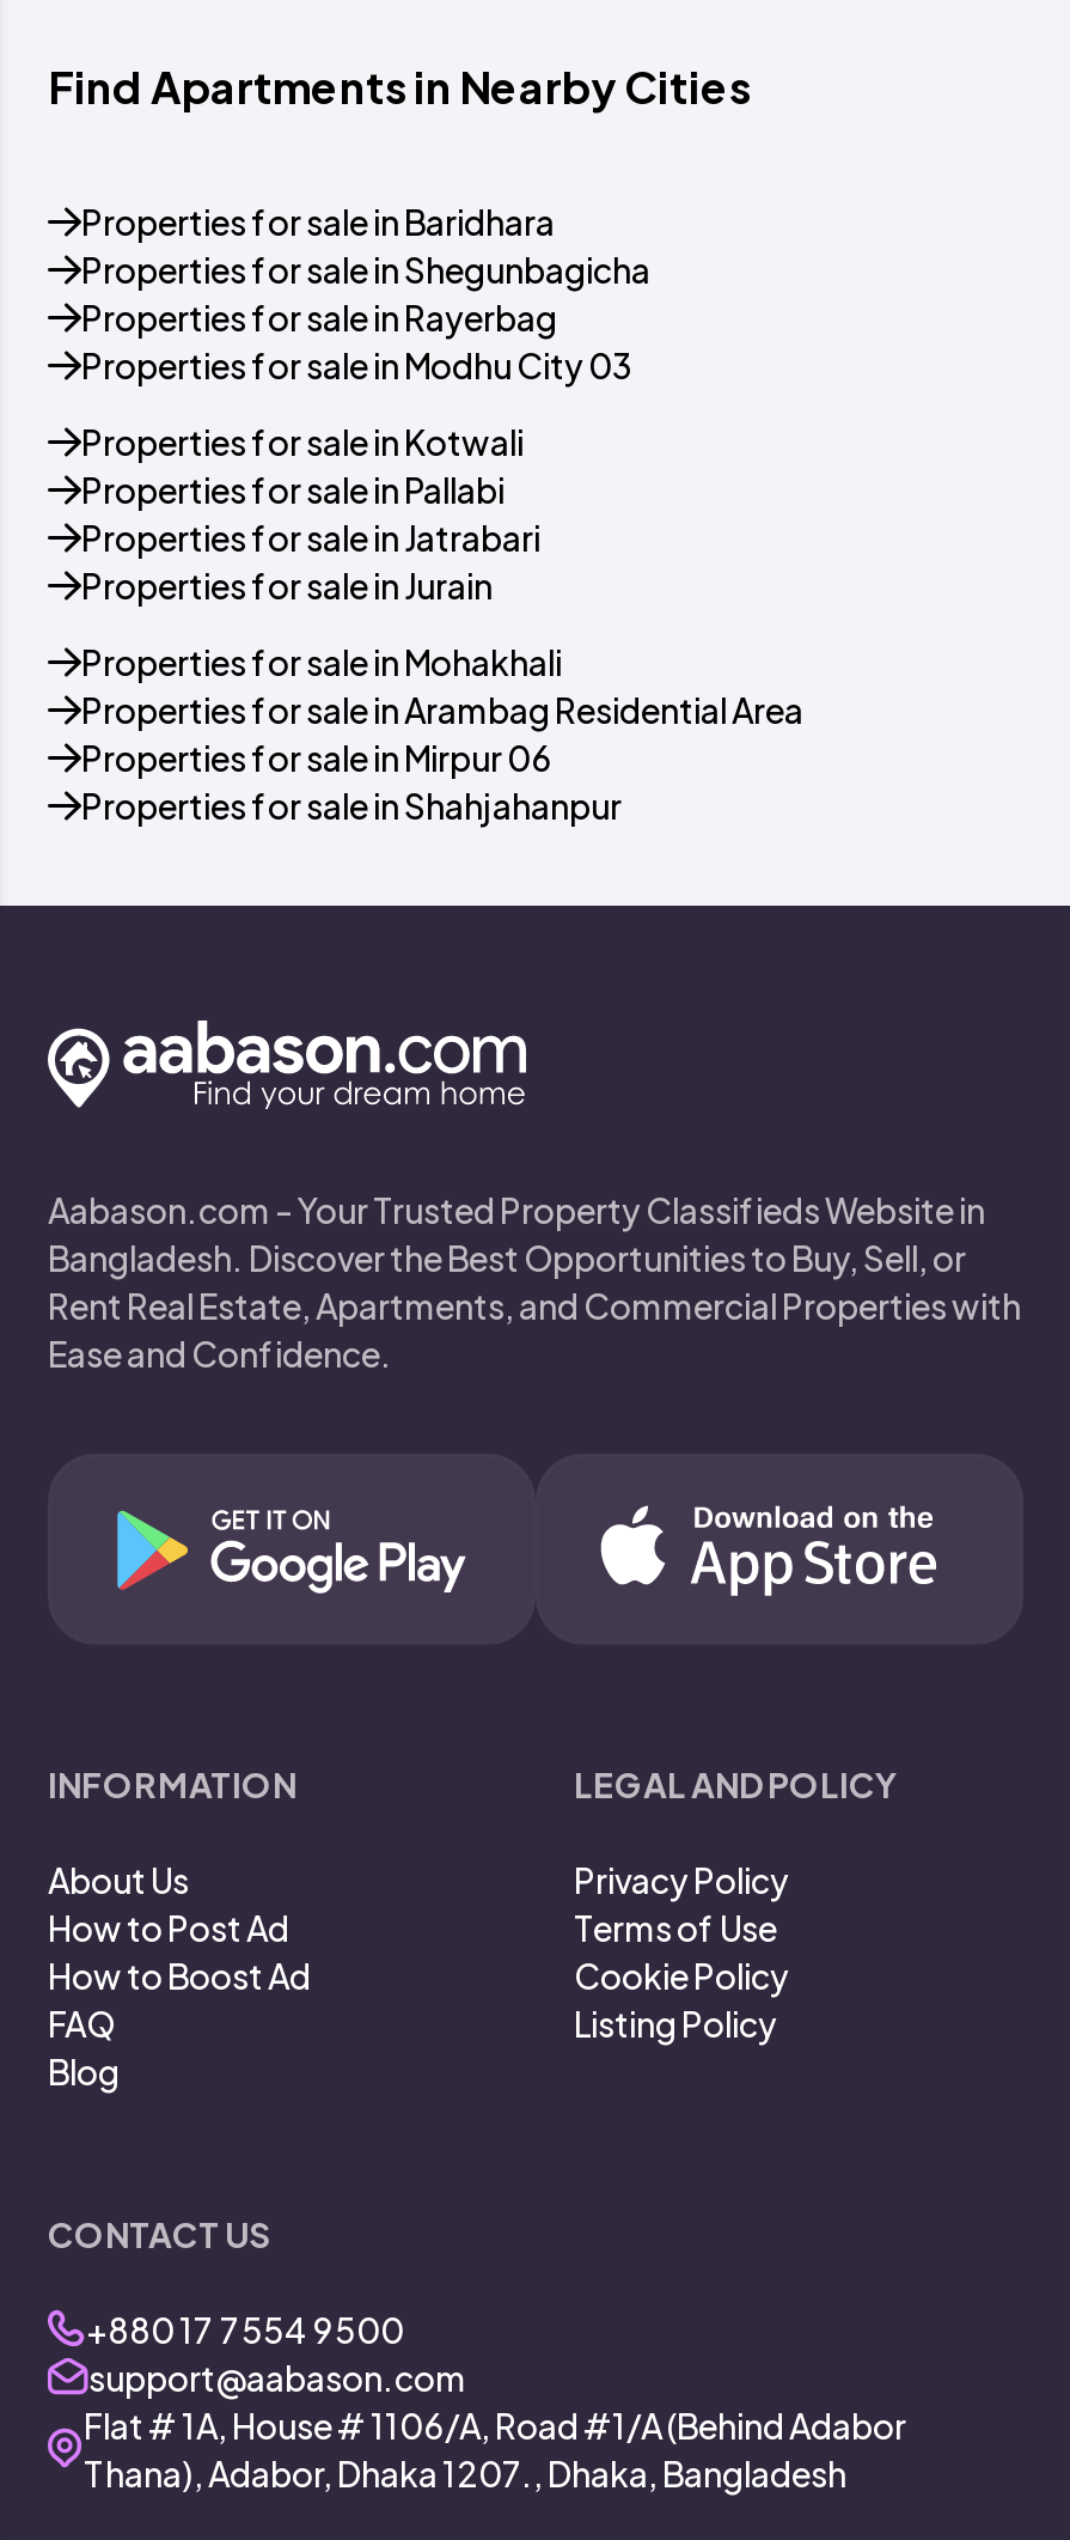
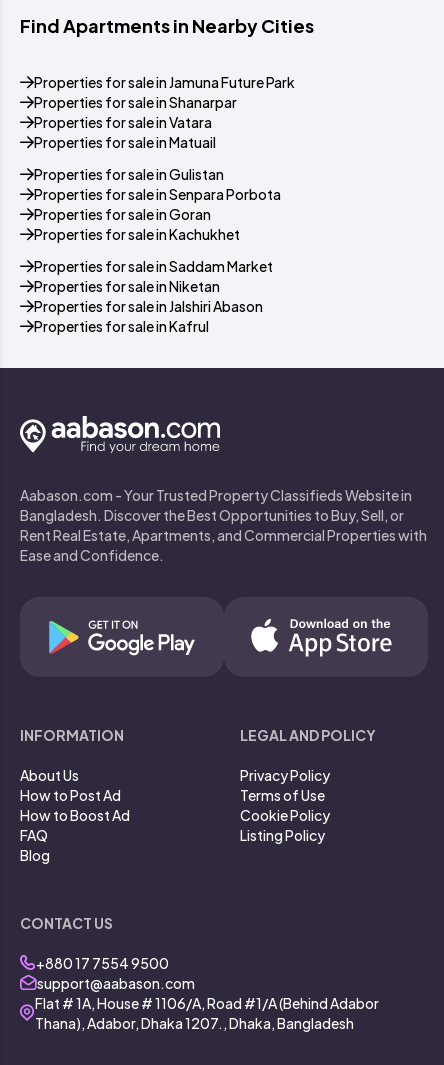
- Properties for sale in Baridhara
- Properties for sale in Shegunbagicha
- Properties for sale in Rayerbag
- Properties for sale in Modhu City 03
+ Properties for sale in Jamuna Future Park
+ Properties for sale in Shanarpar
+ Properties for sale in Vatara
+ Properties for sale in Matuail

- Properties for sale in Kotwali
- Properties for sale in Pallabi
- Properties for sale in Jatrabari
- Properties for sale in Jurain
+ Properties for sale in Gulistan
+ Properties for sale in Senpara Porbota
+ Properties for sale in Goran
+ Properties for sale in Kachukhet

- Properties for sale in Mohakhali
- Properties for sale in Arambag Residential Area
- Properties for sale in Mirpur 06
- Properties for sale in Shahjahanpur
+ Properties for sale in Saddam Market
+ Properties for sale in Niketan
+ Properties for sale in Jalshiri Abason
+ Properties for sale in Kafrul
